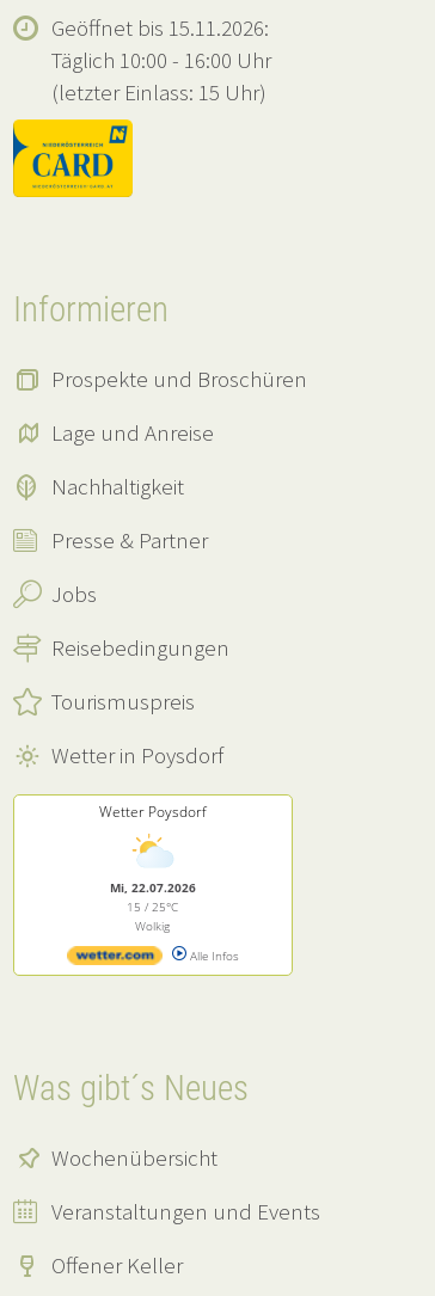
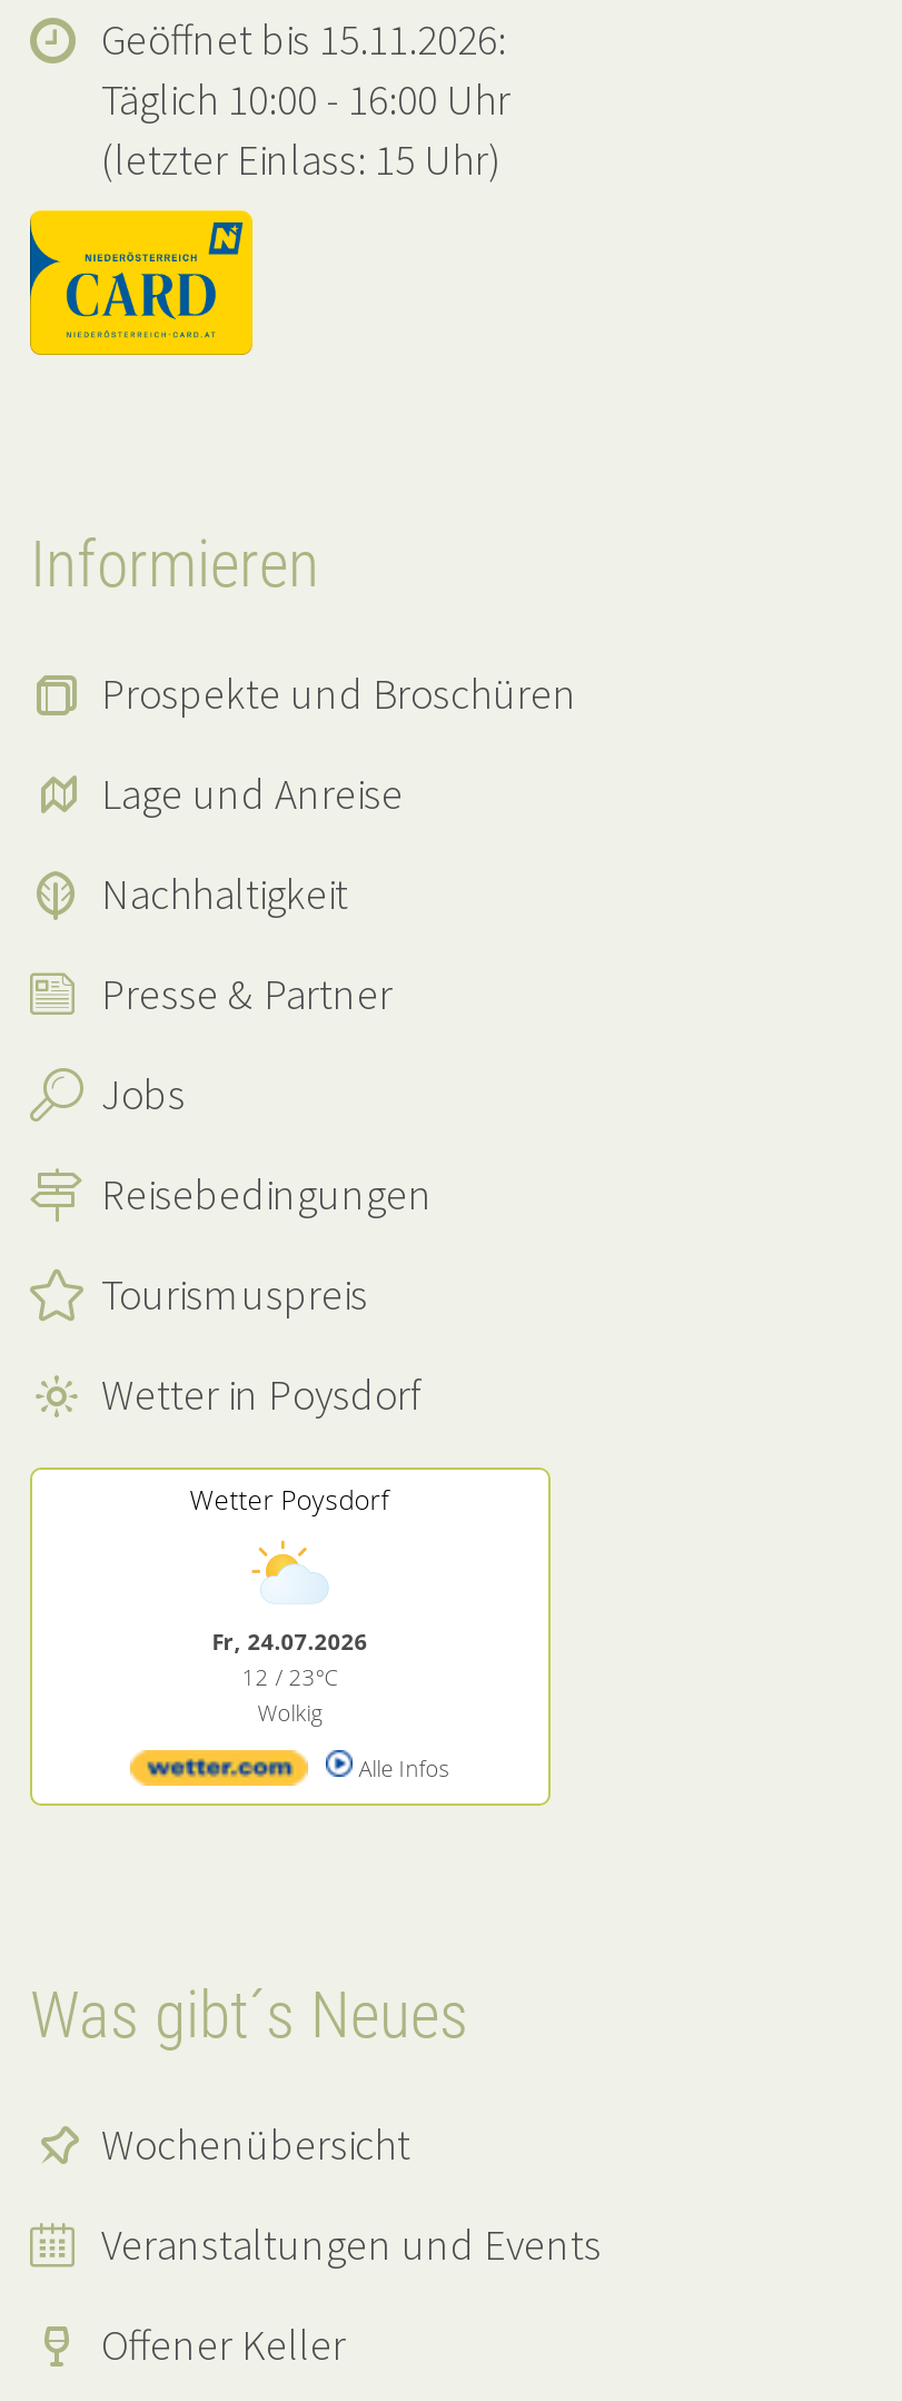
- Mi, 22.07.2026
- 15 / 25°C
+ Fr, 24.07.2026
+ 12 / 23°C
